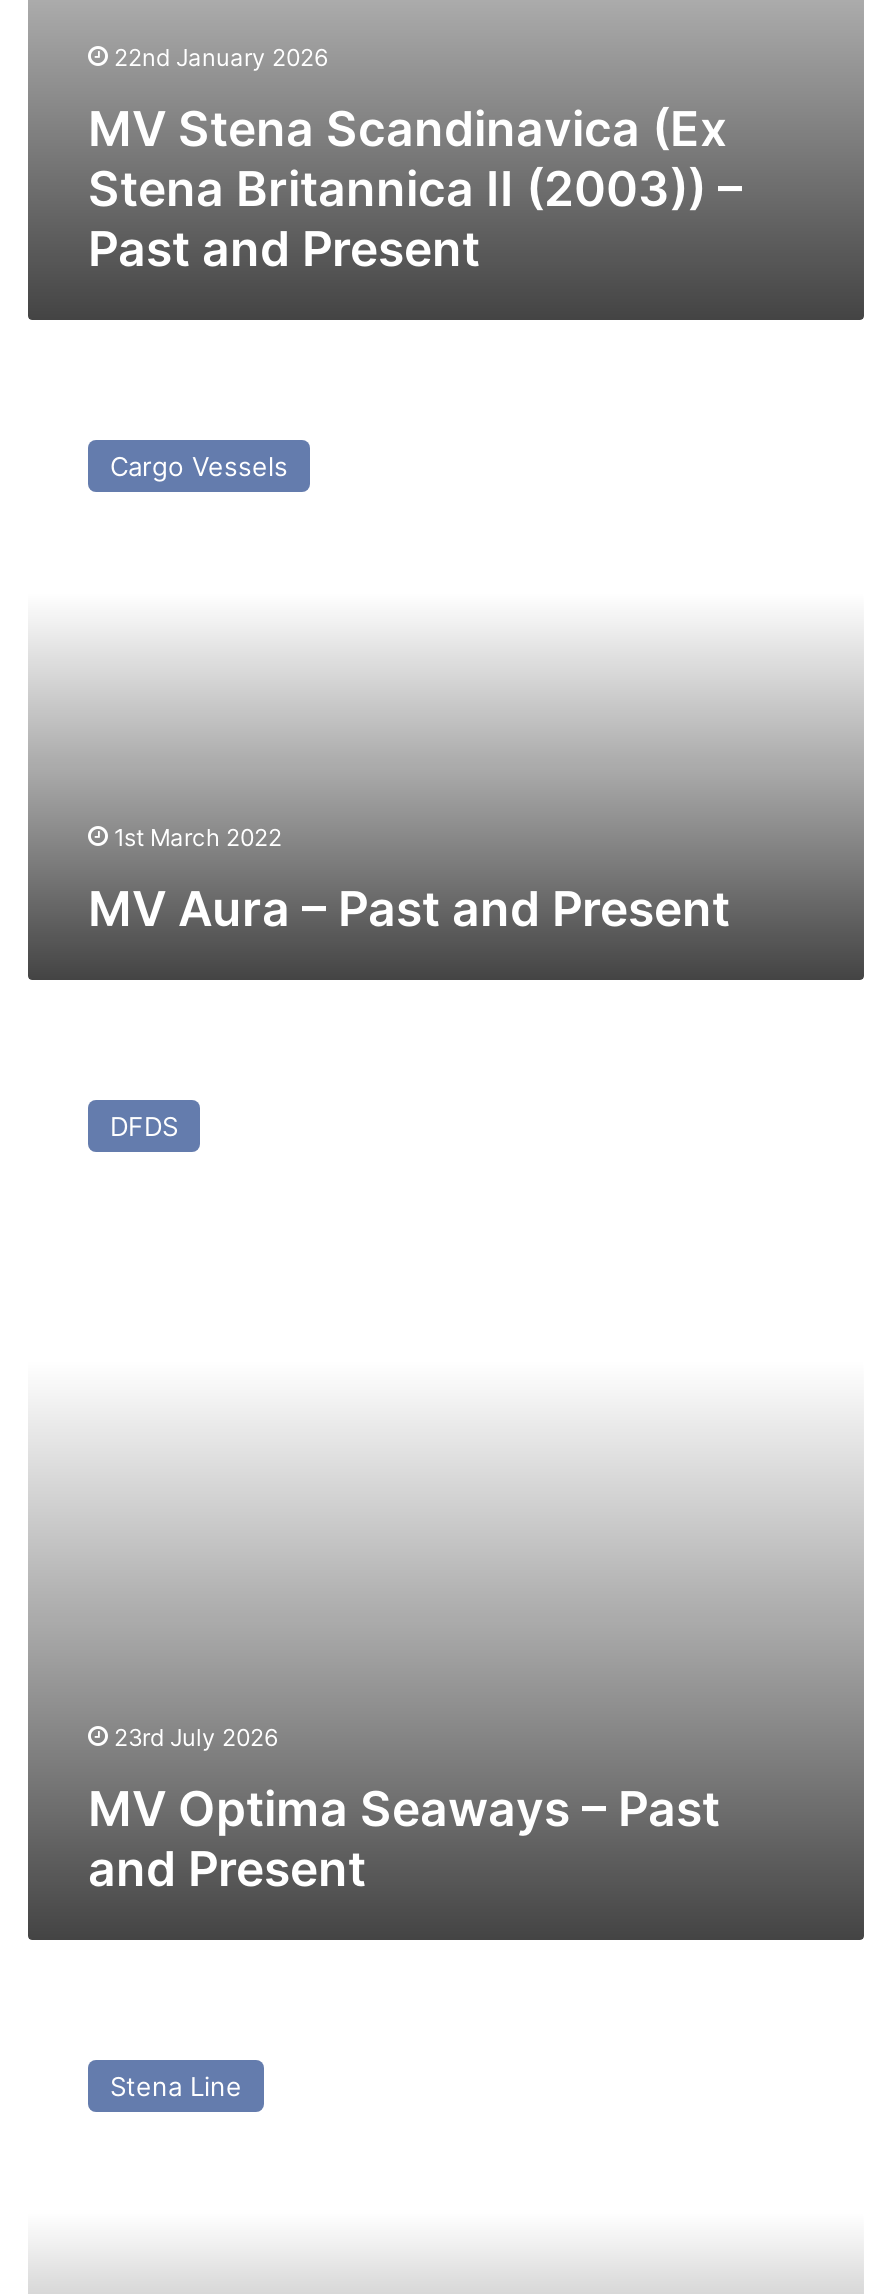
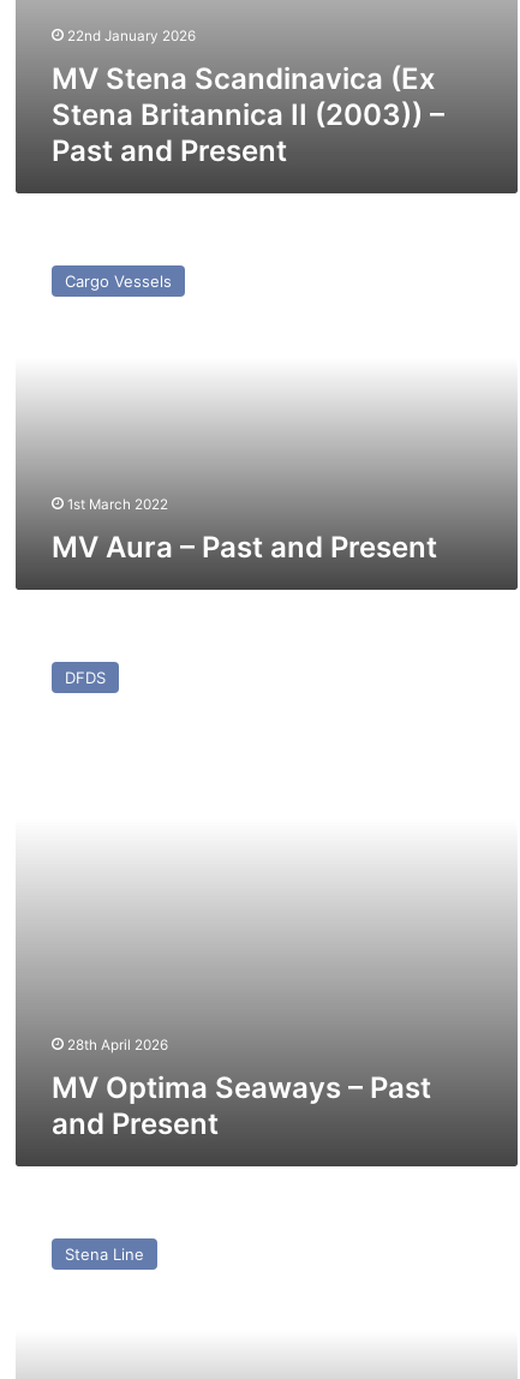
- 23rd July 2026
+ 28th April 2026
